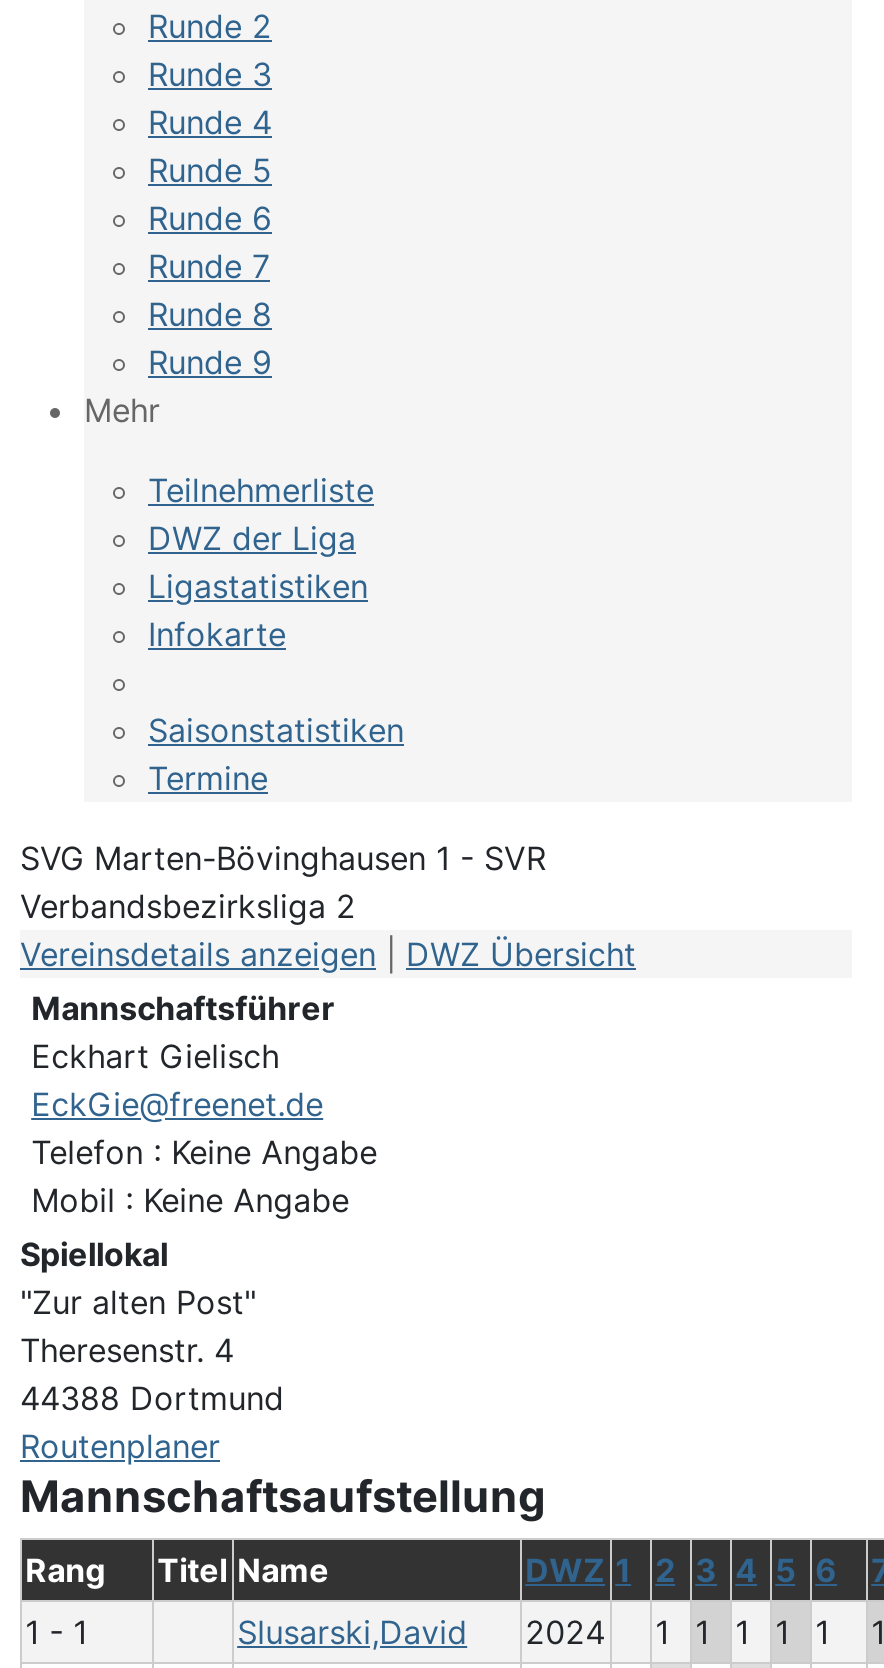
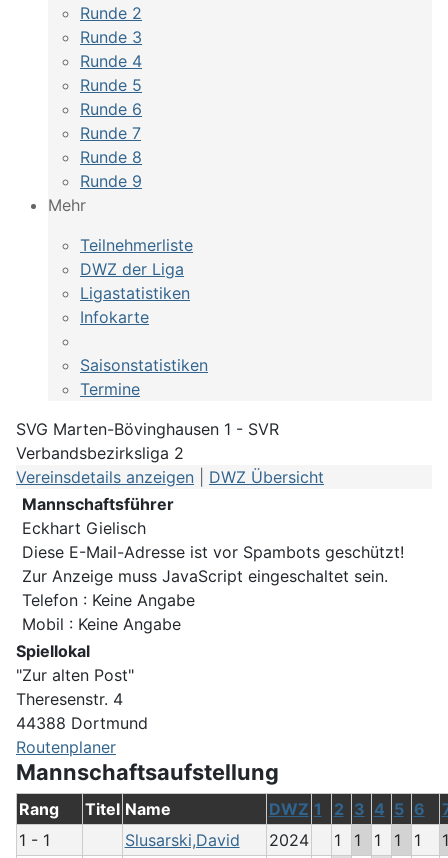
- EckGie@freenet.de
+ Diese E-Mail-Adresse ist vor Spambots geschützt!
+ Zur Anzeige muss JavaScript eingeschaltet sein.
